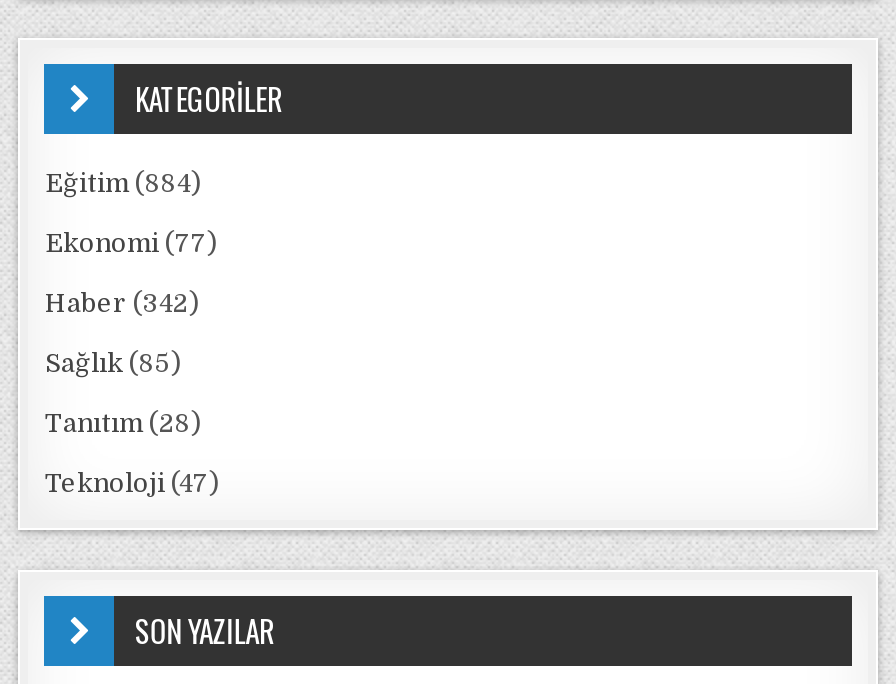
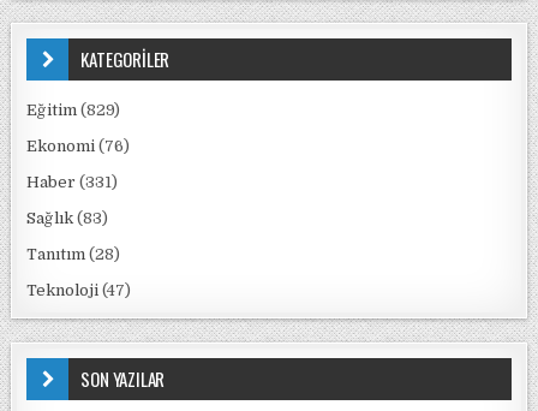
- Eğitim (884)
+ Eğitim (829)

- Ekonomi (77)
+ Ekonomi (76)

- Haber (342)
+ Haber (331)

- Sağlık (85)
+ Sağlık (83)
